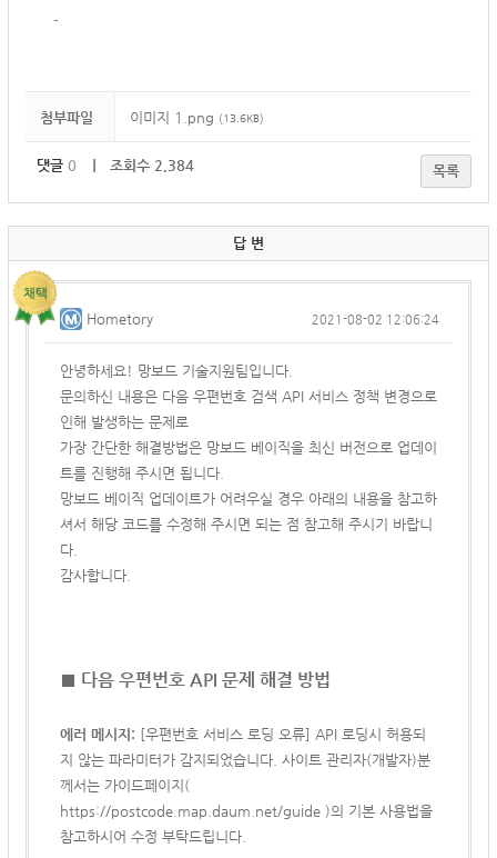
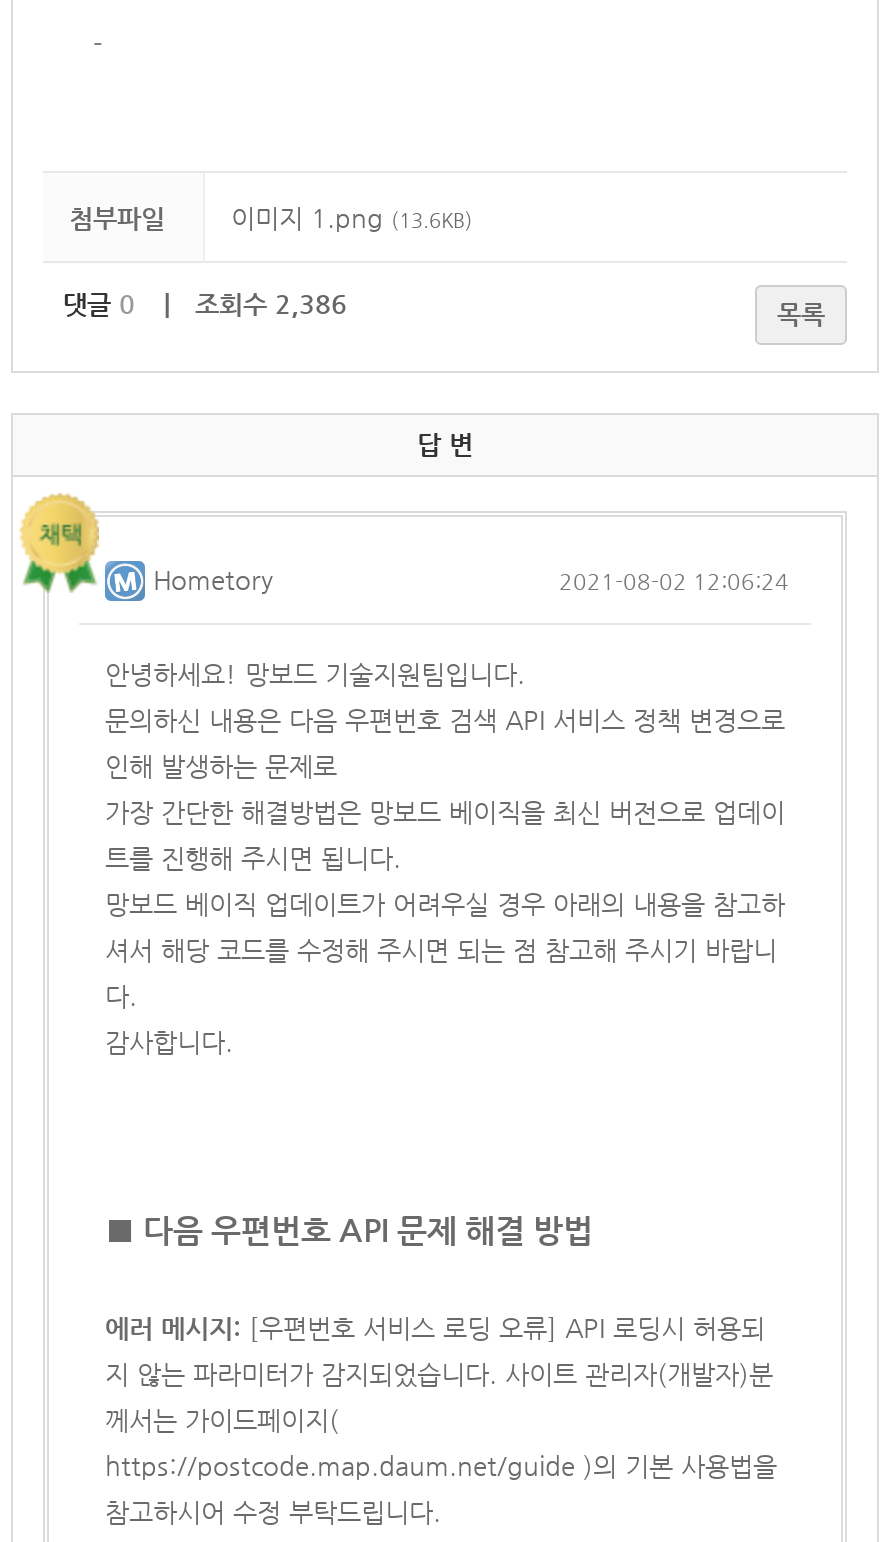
- 댓글 0 ｜ 조회수 2,384
+ 댓글 0 ｜ 조회수 2,386
